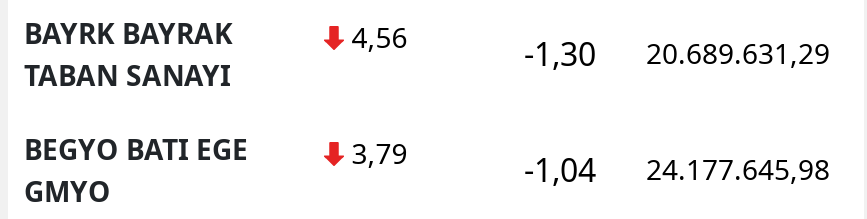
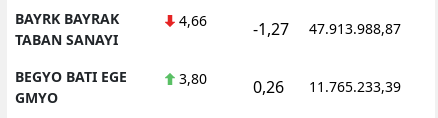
- 4,56
+ 4,66

- -1,30
+ -1,27

- 20.689.631,29
+ 47.913.988,87

- 3,79
+ 3,80

- -1,04
+ 0,26

- 24.177.645,98
+ 11.765.233,39
